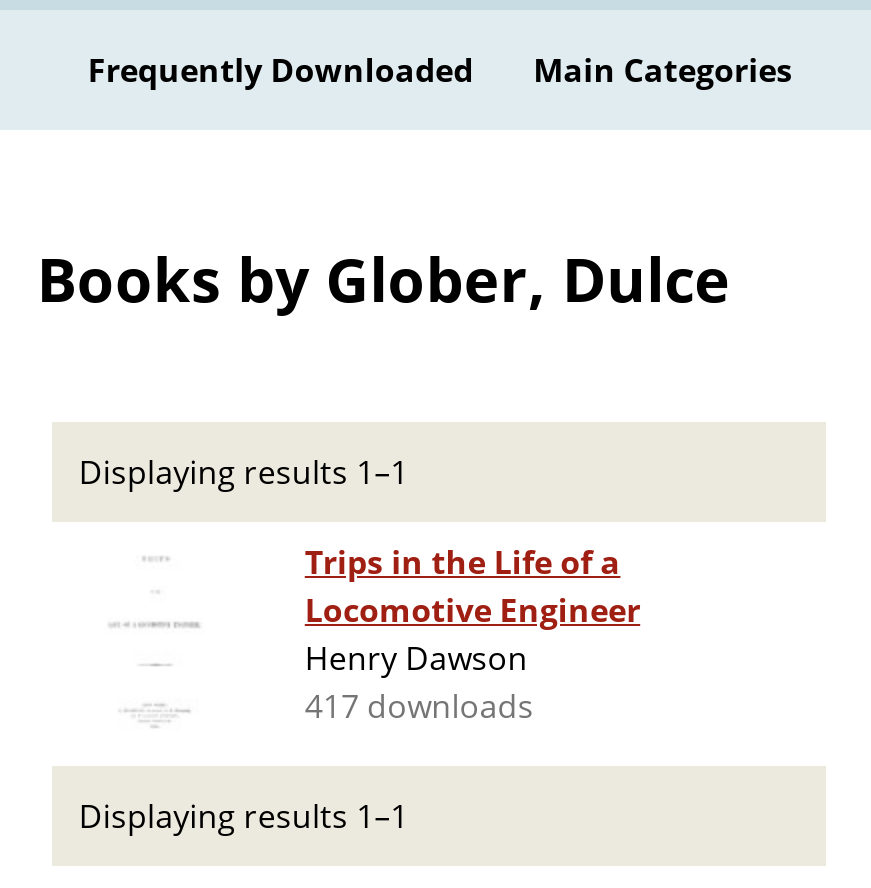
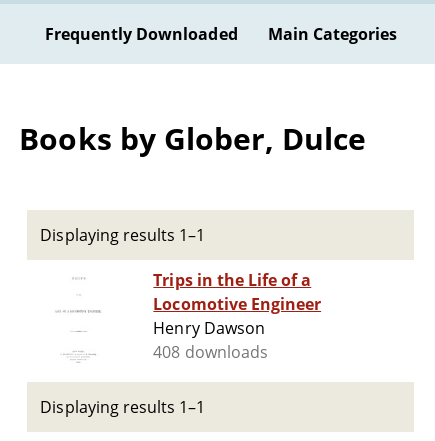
- 417 downloads
+ 408 downloads
